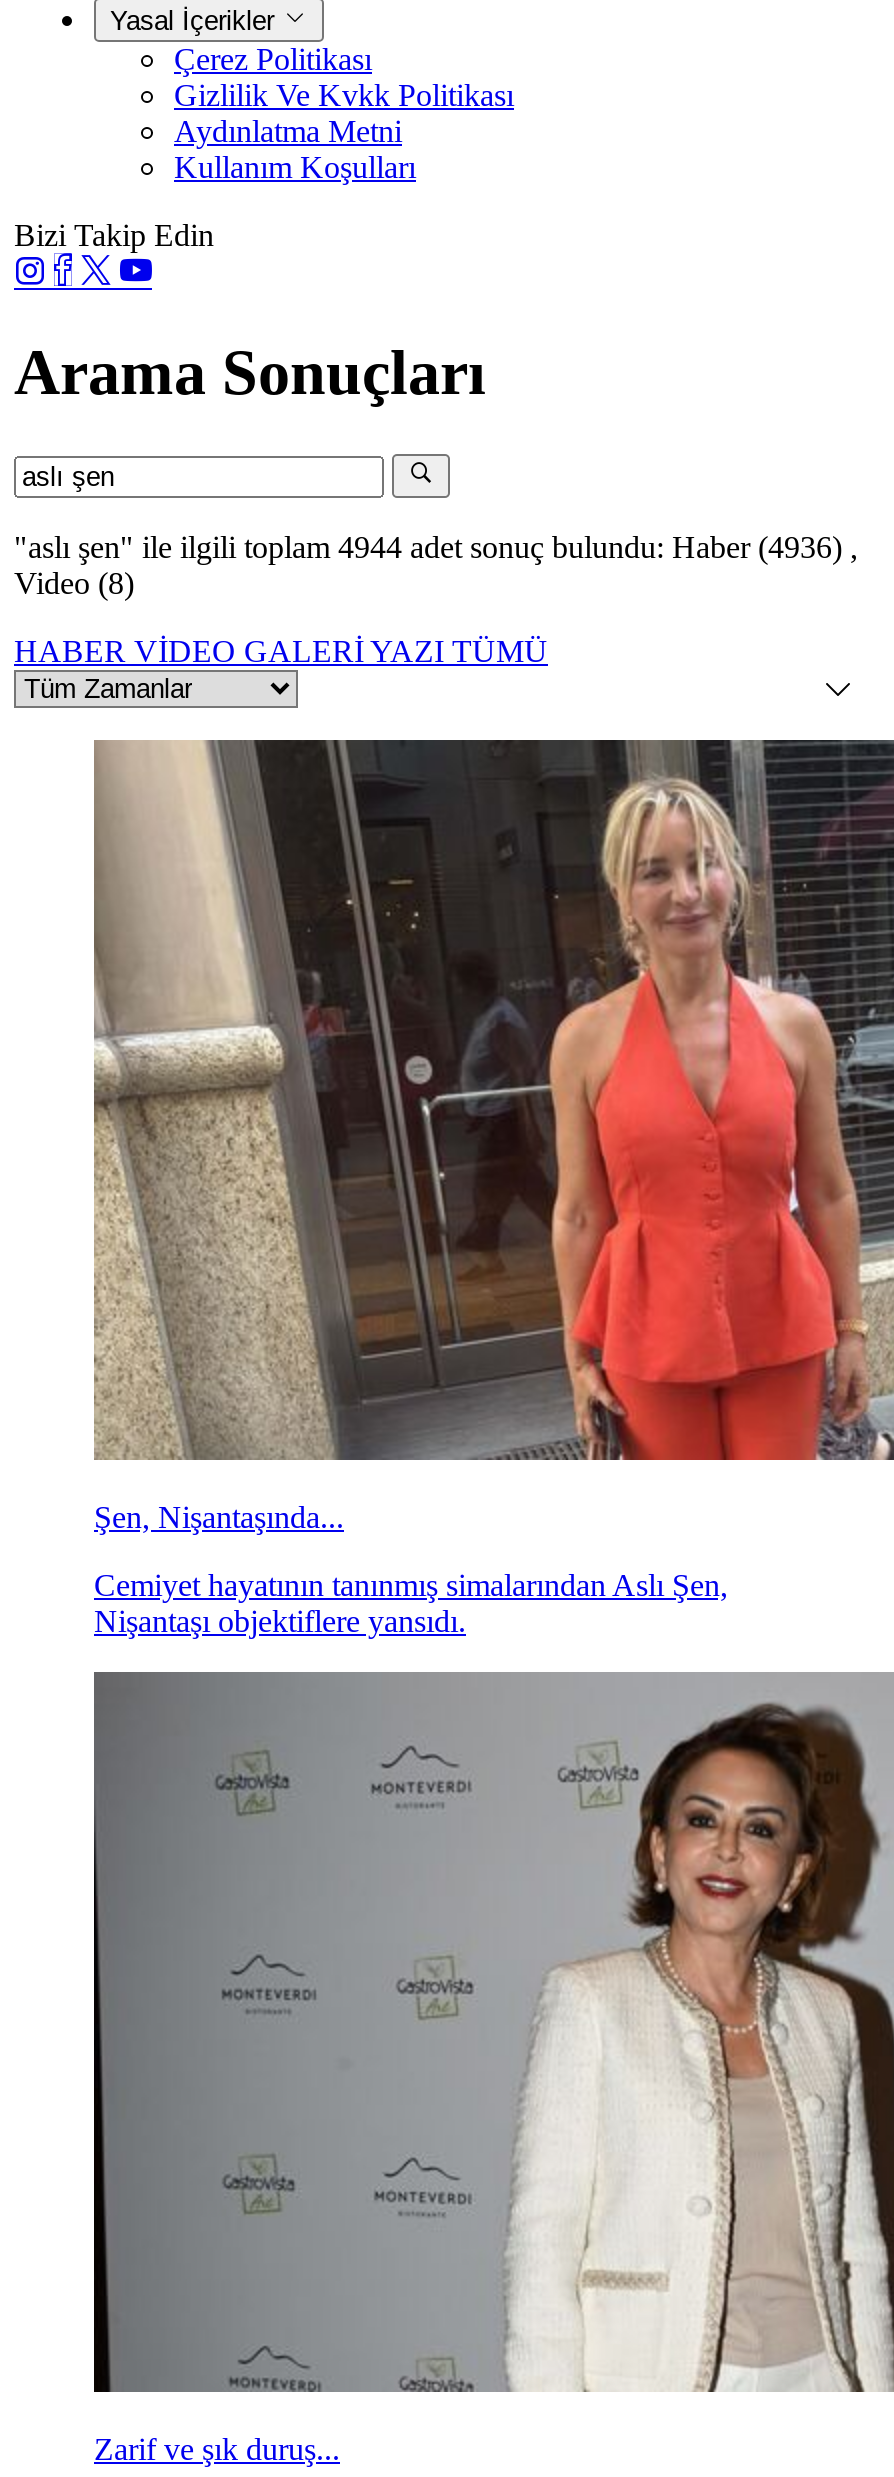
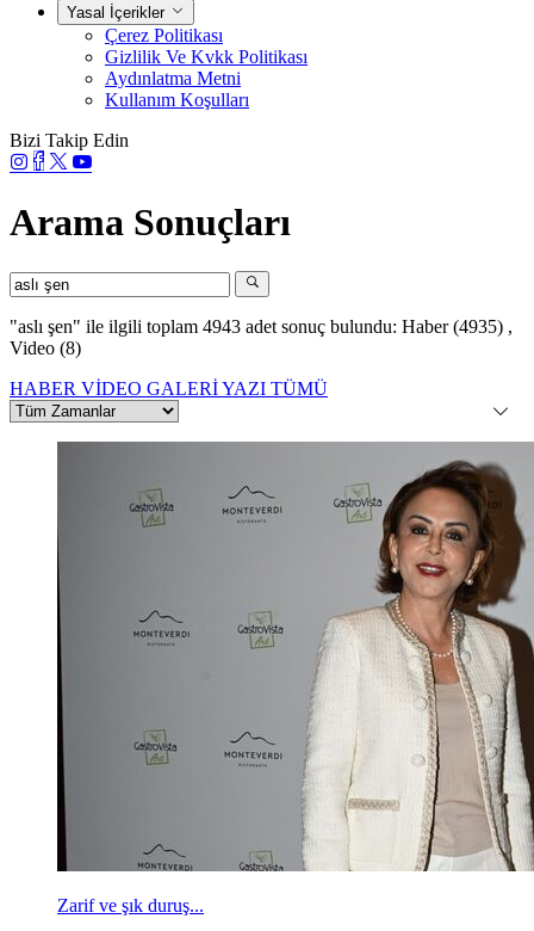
- "aslı şen" ile ilgili toplam 4944 adet sonuç bulundu: Haber (4936),
+ "aslı şen" ile ilgili toplam 4943 adet sonuç bulundu: Haber (4935),

- [image]
- Şen, Nişantaşında...
- Cemiyet hayatının tanınmış simalarından Aslı Şen,
- Nişantaşı objektiflere yansıdı.
